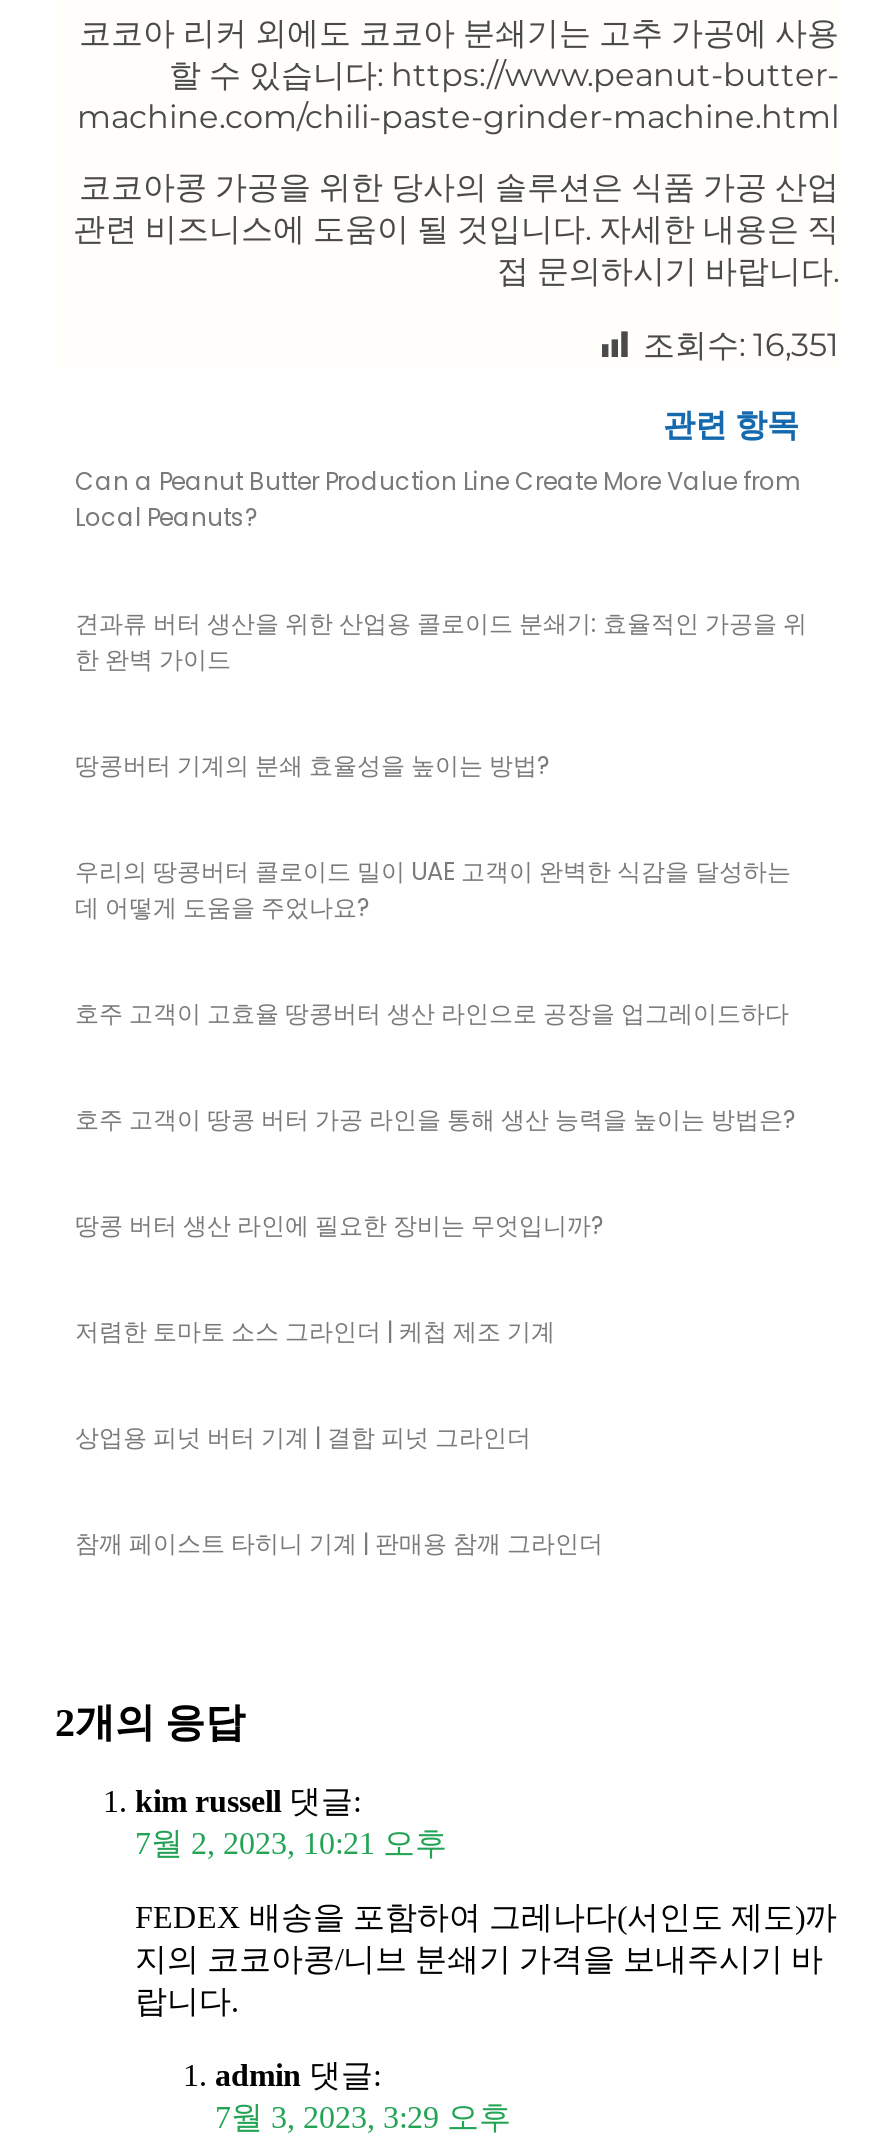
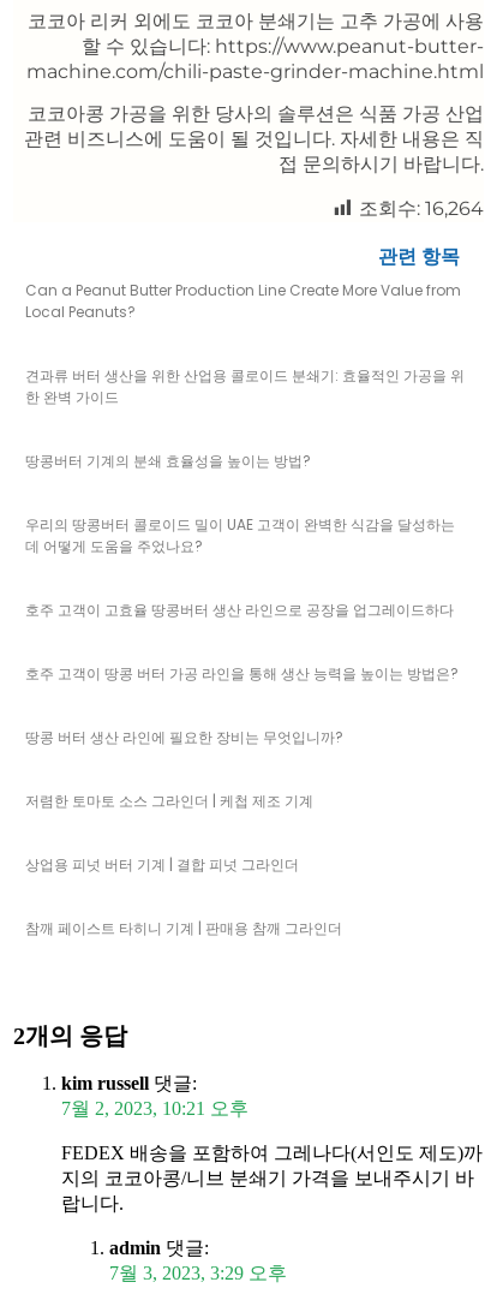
- 조회수: 16,351
+ 조회수: 16,264
